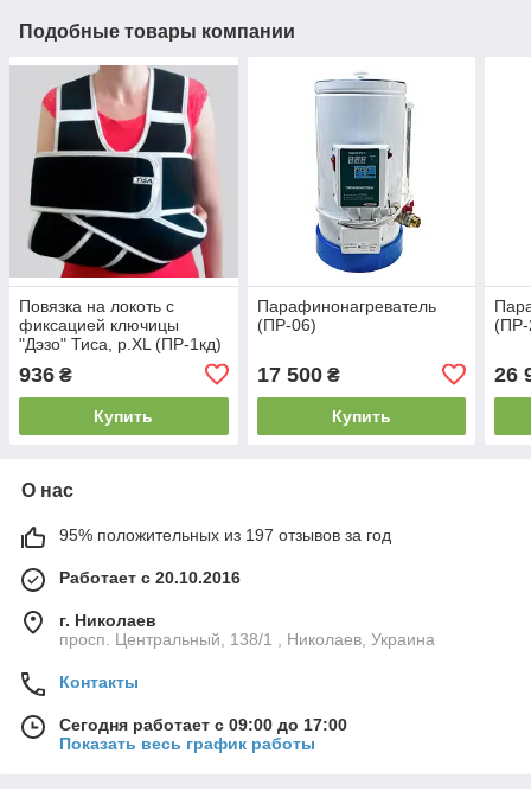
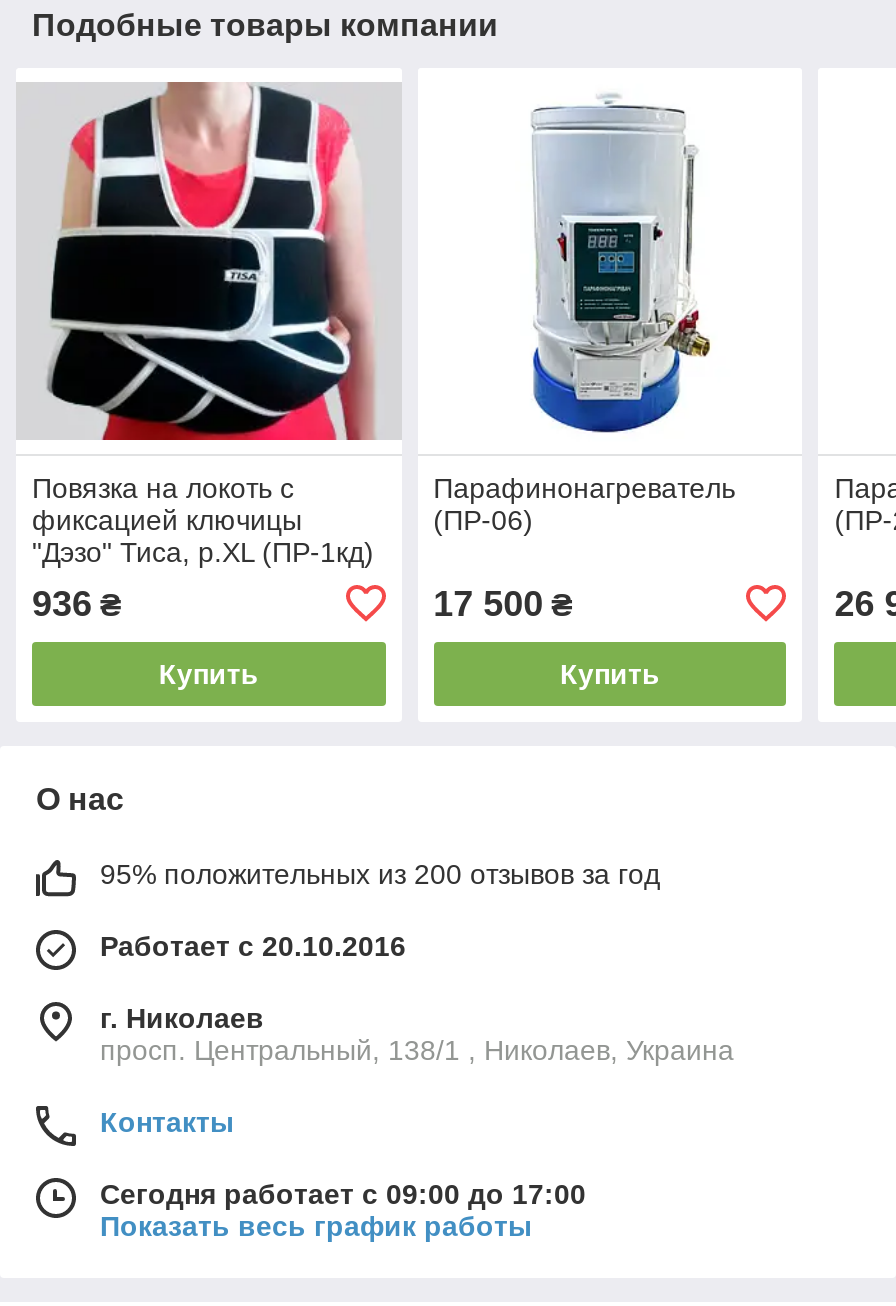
- 95% положительных из 197 отзывов за год
+ 95% положительных из 200 отзывов за год
